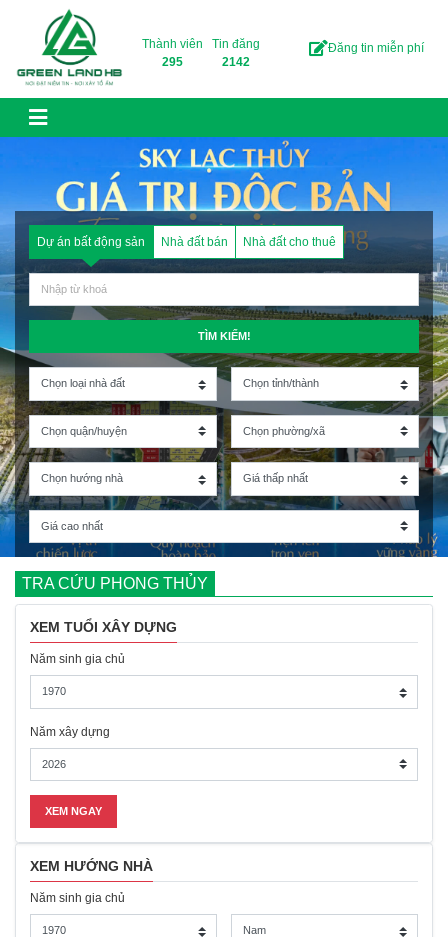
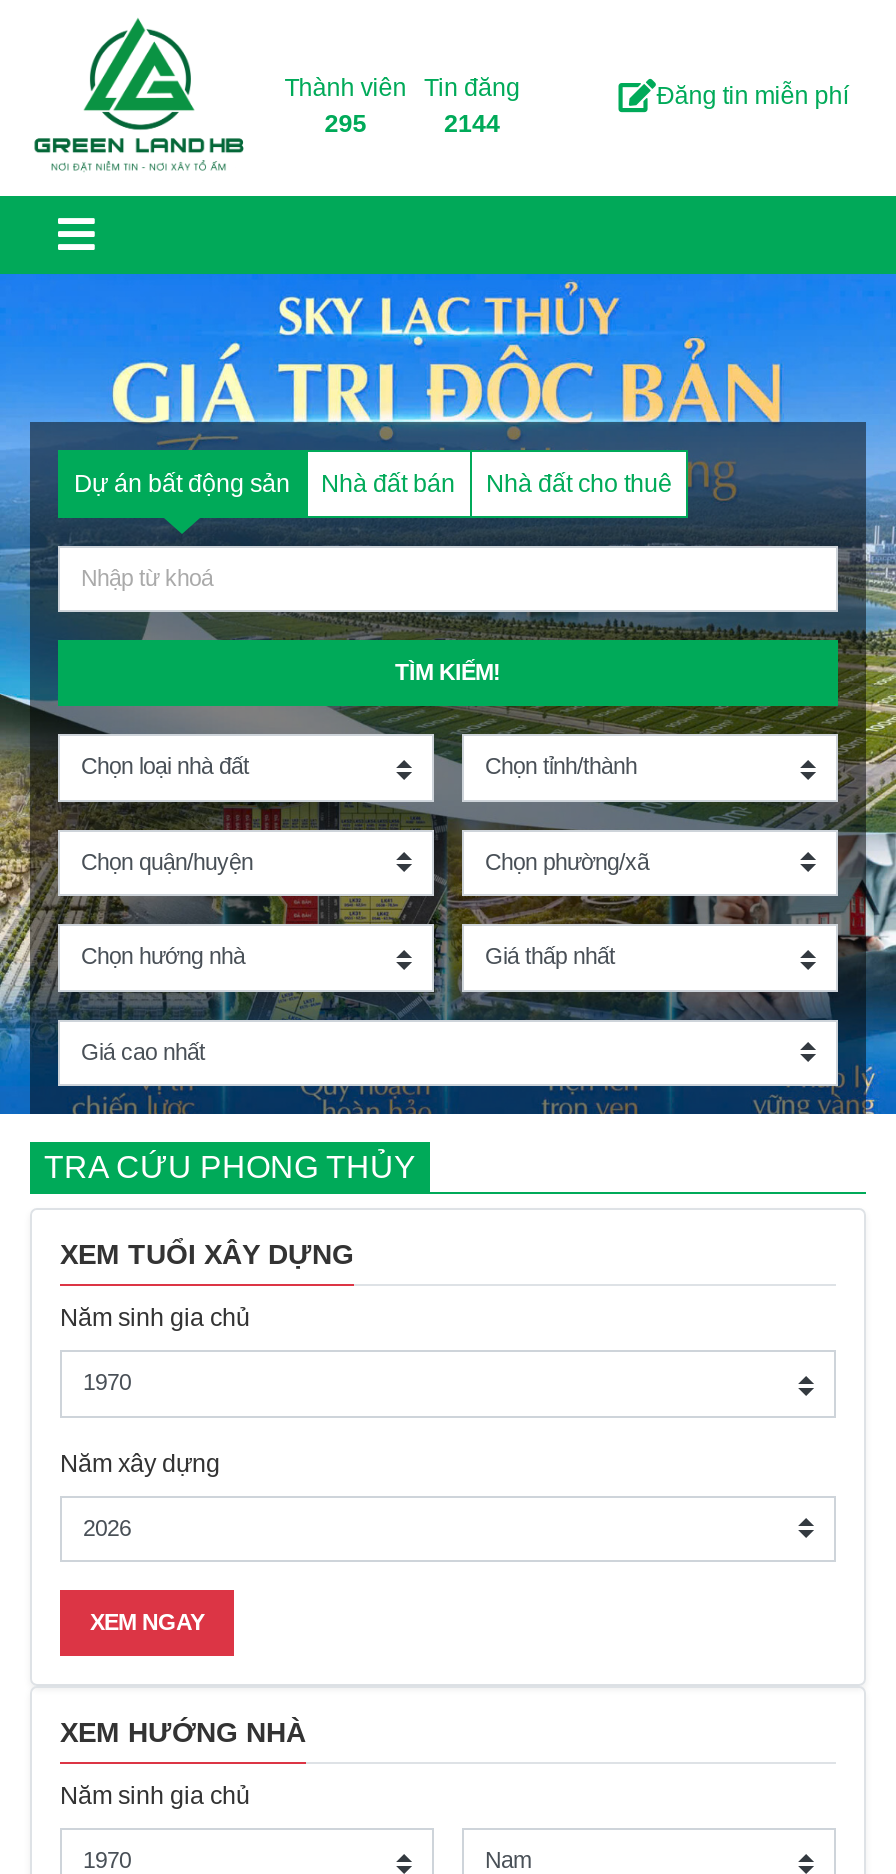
- 2142
+ 2144
